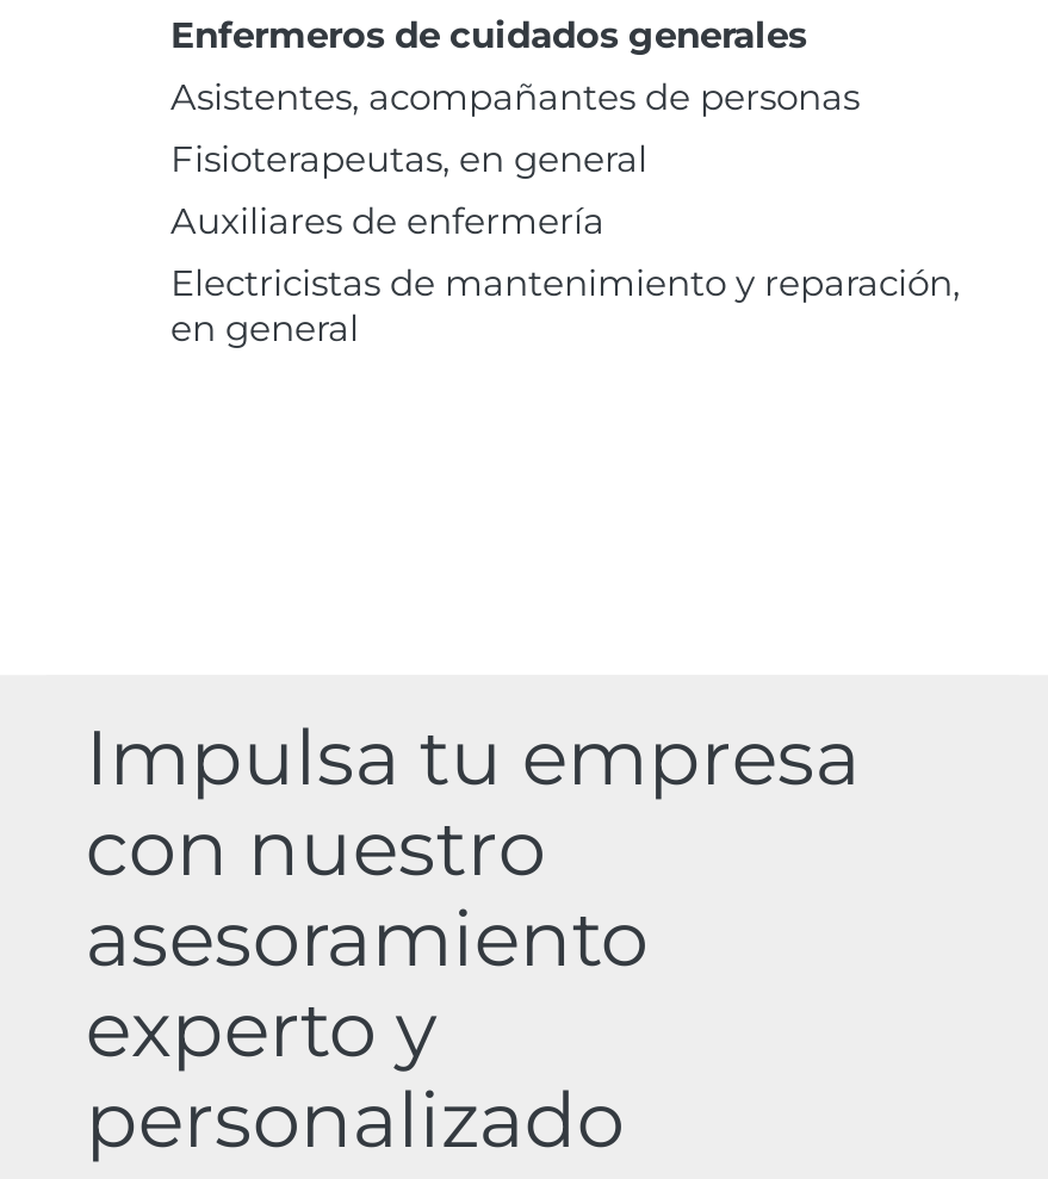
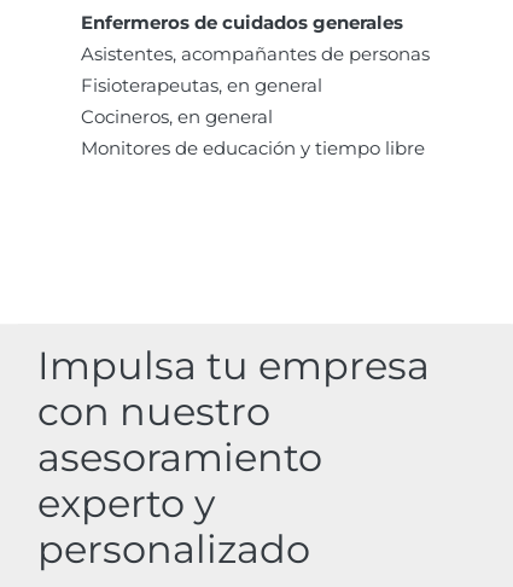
- Auxiliares de enfermería
- Electricistas de mantenimiento y reparación,
- en general
+ Cocineros, en general
+ Monitores de educación y tiempo libre
